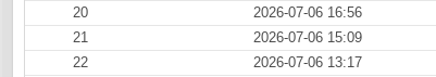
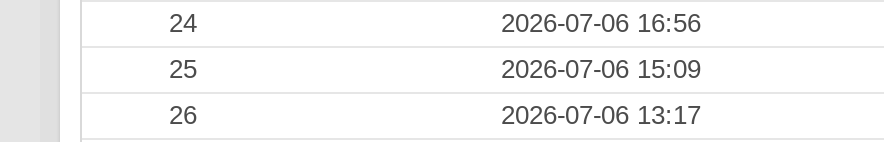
- 20
+ 24

- 21
+ 25

- 22
+ 26
